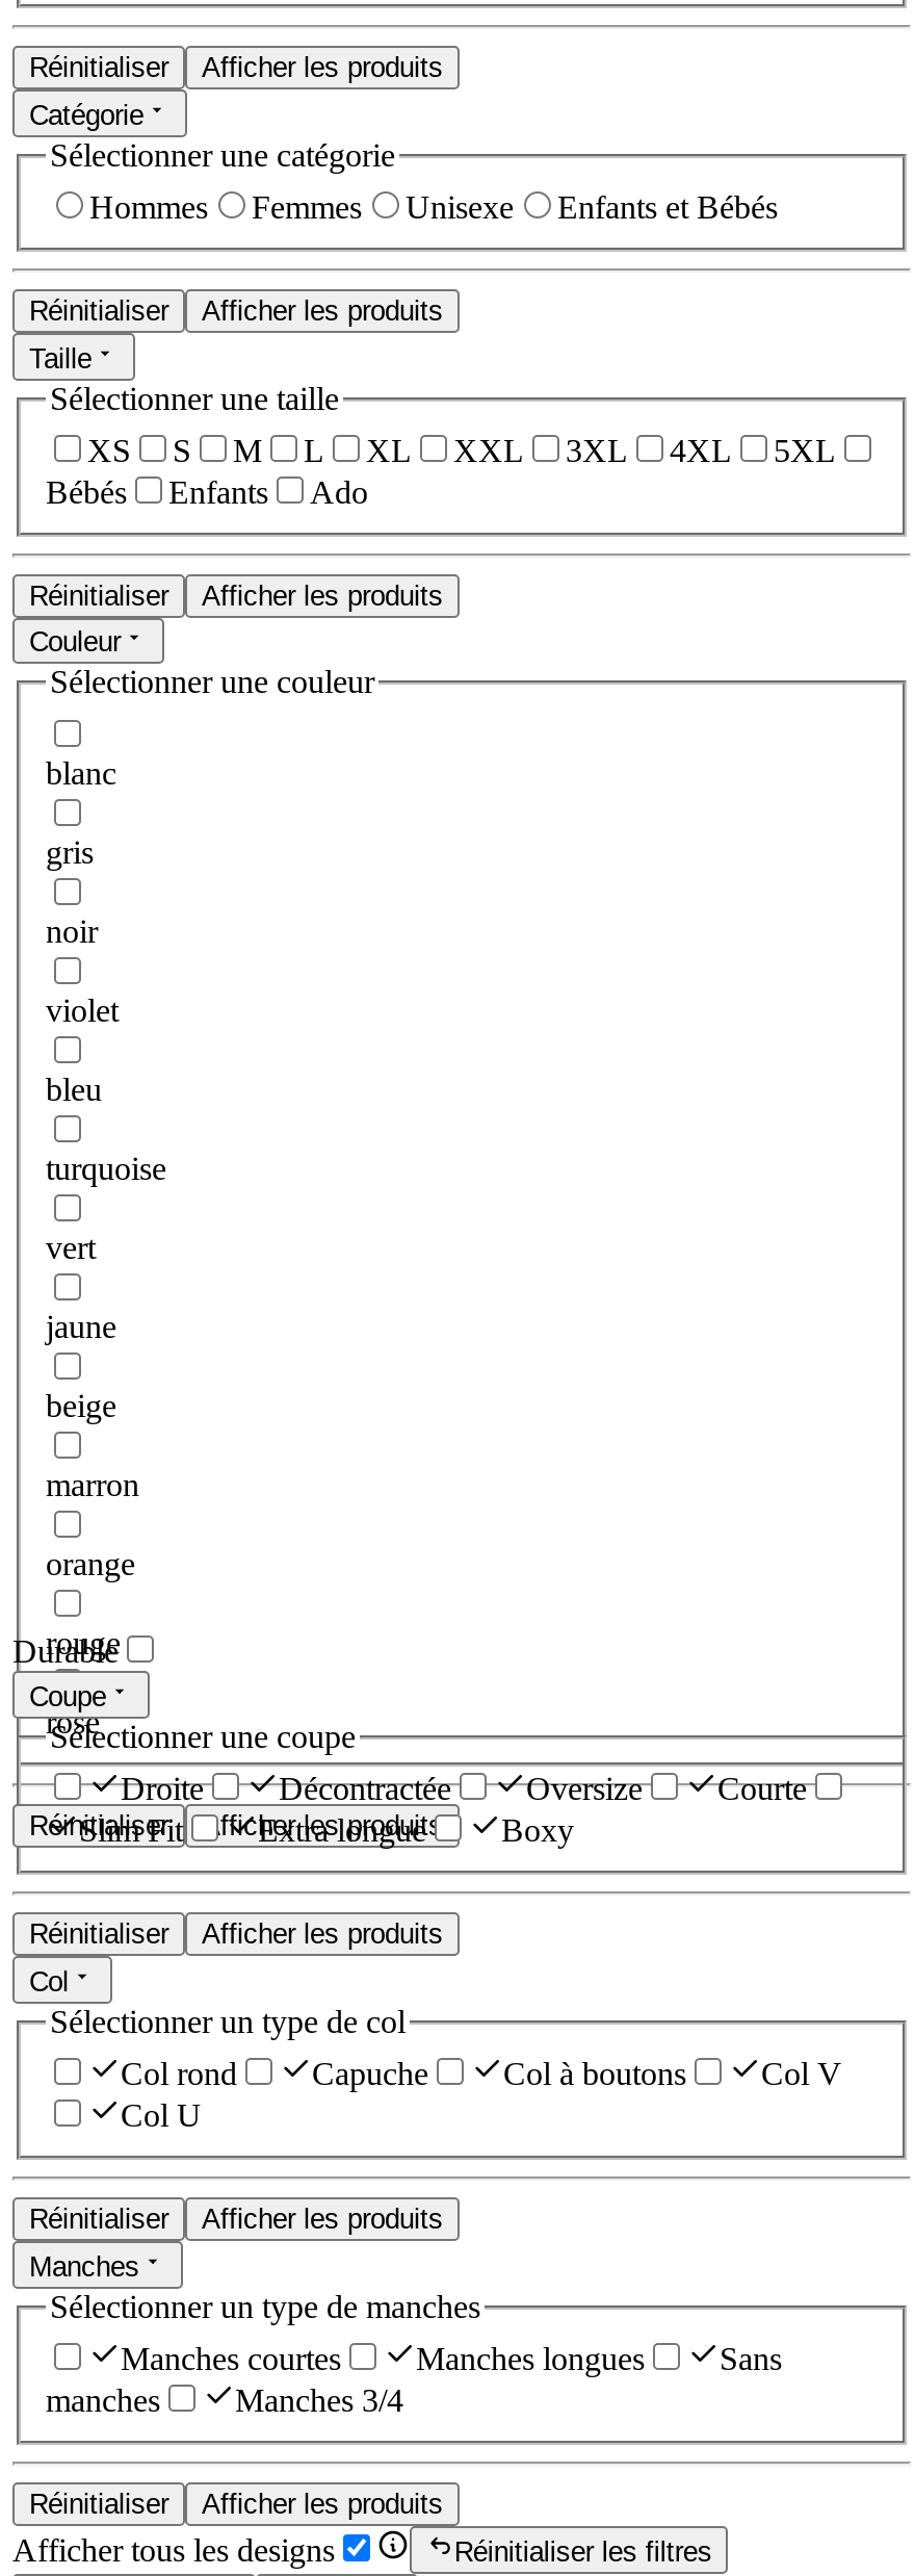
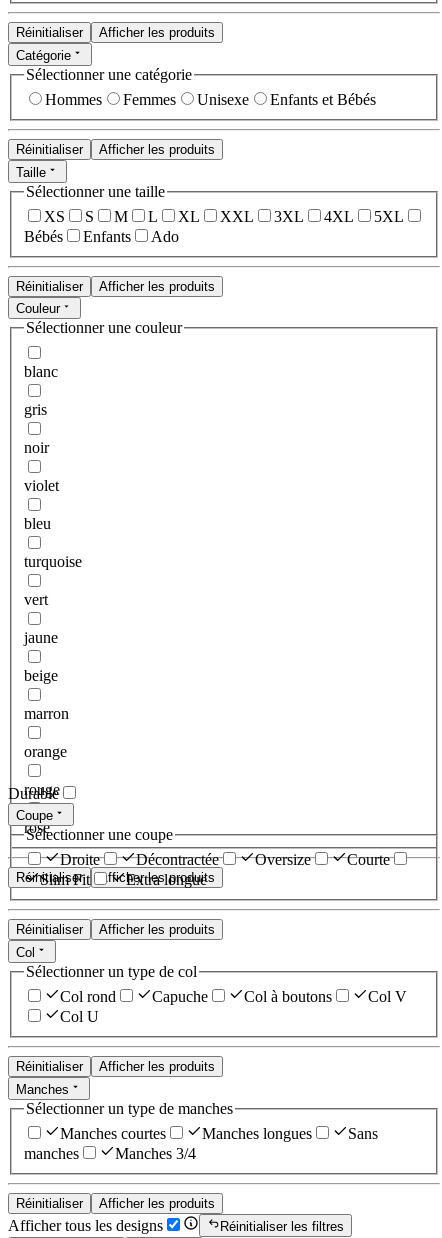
- Boxy
